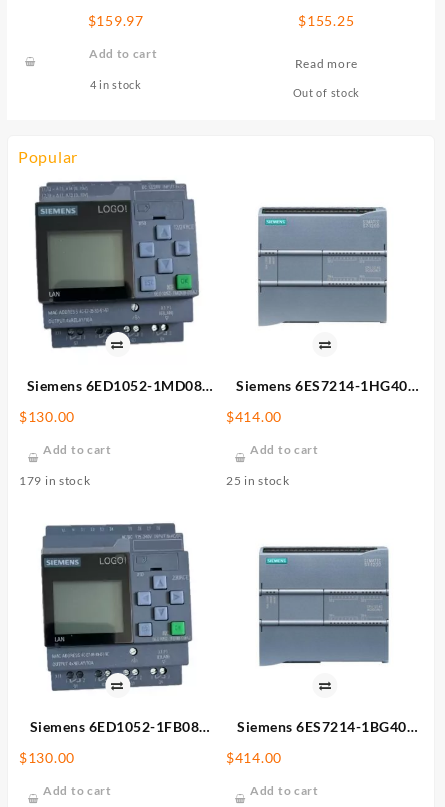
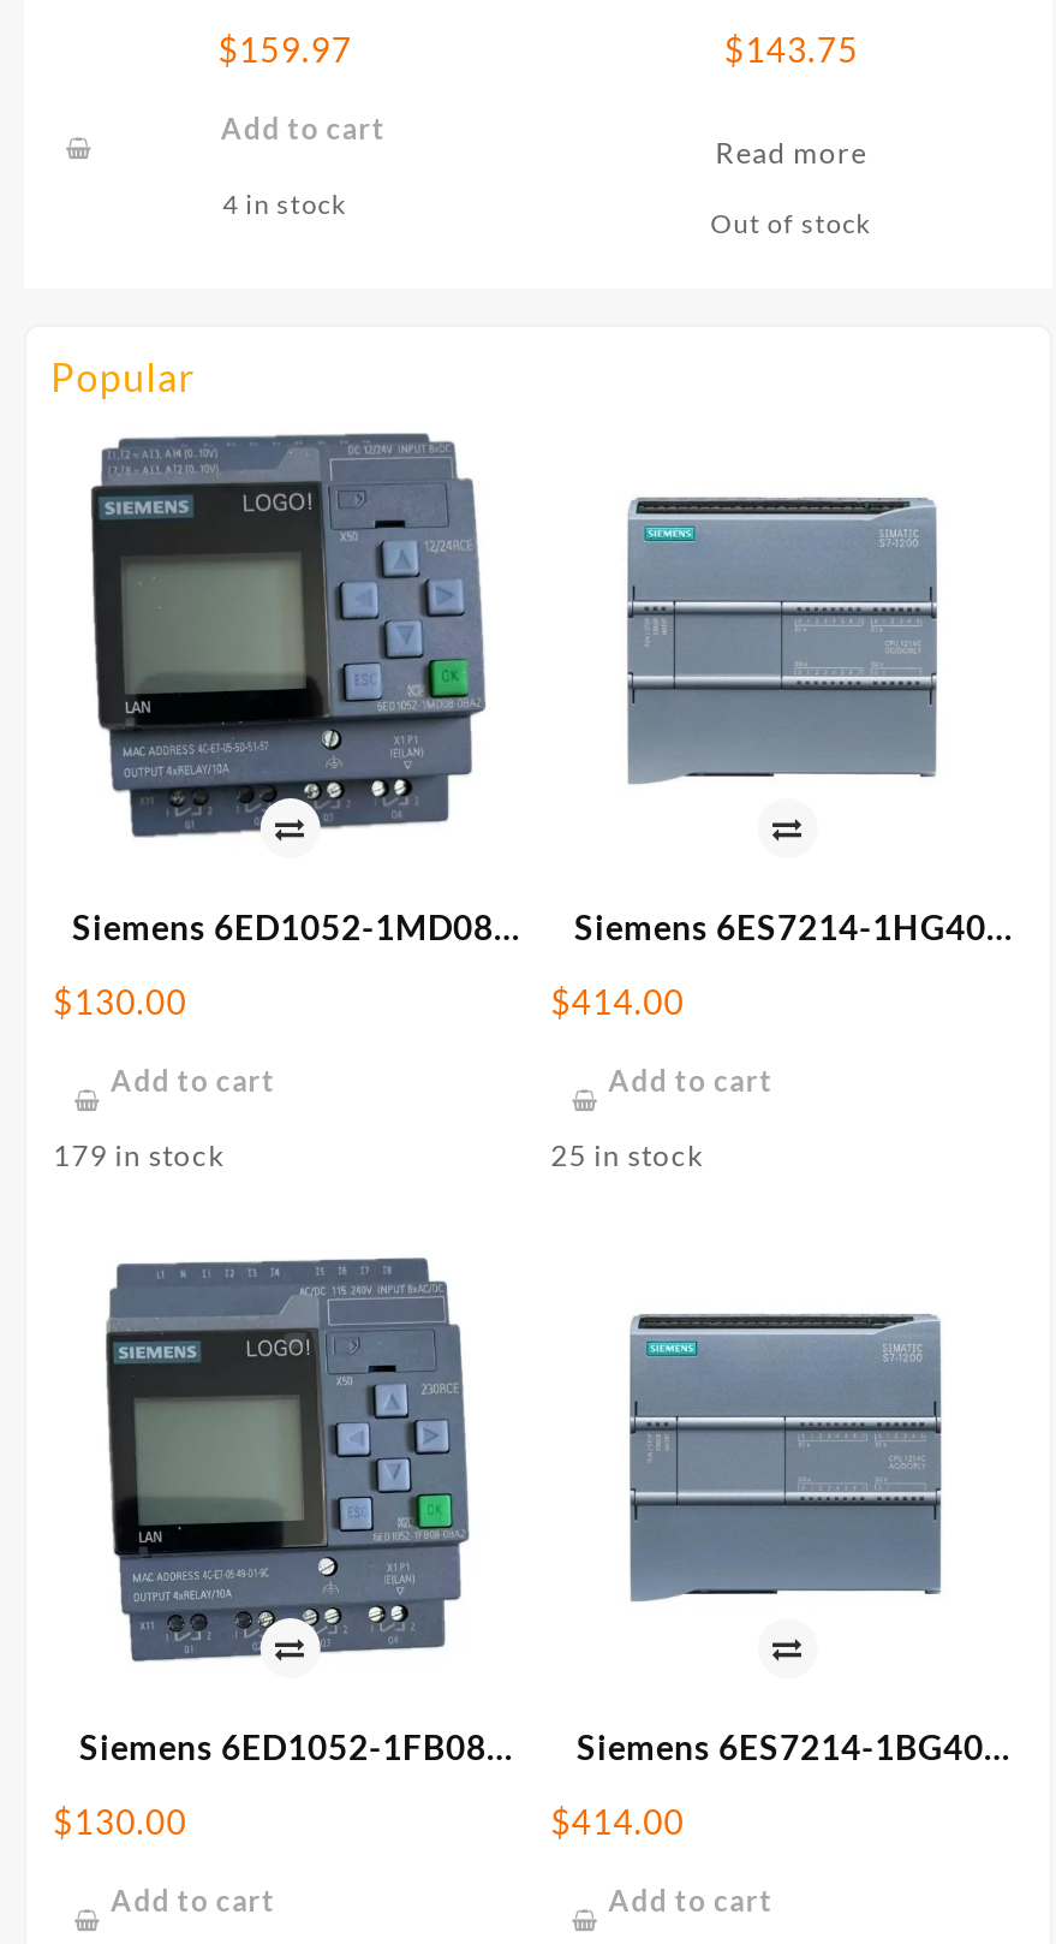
- $155.25
+ $143.75
